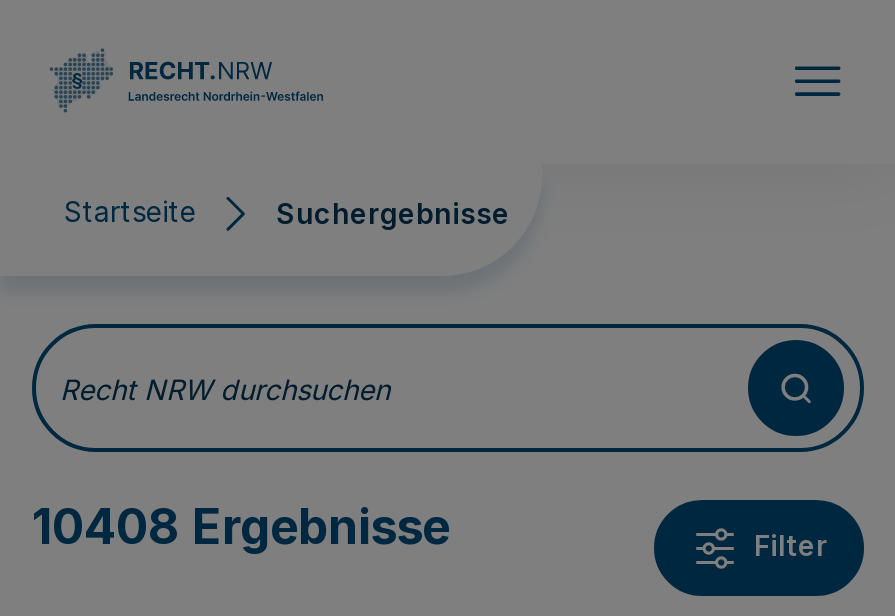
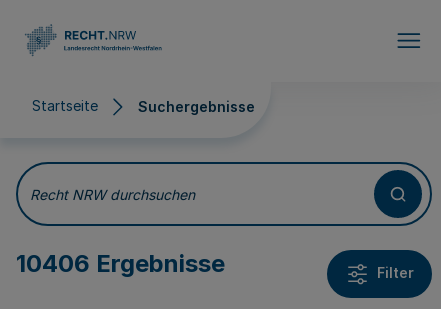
- 10408 Ergebnisse
+ 10406 Ergebnisse
